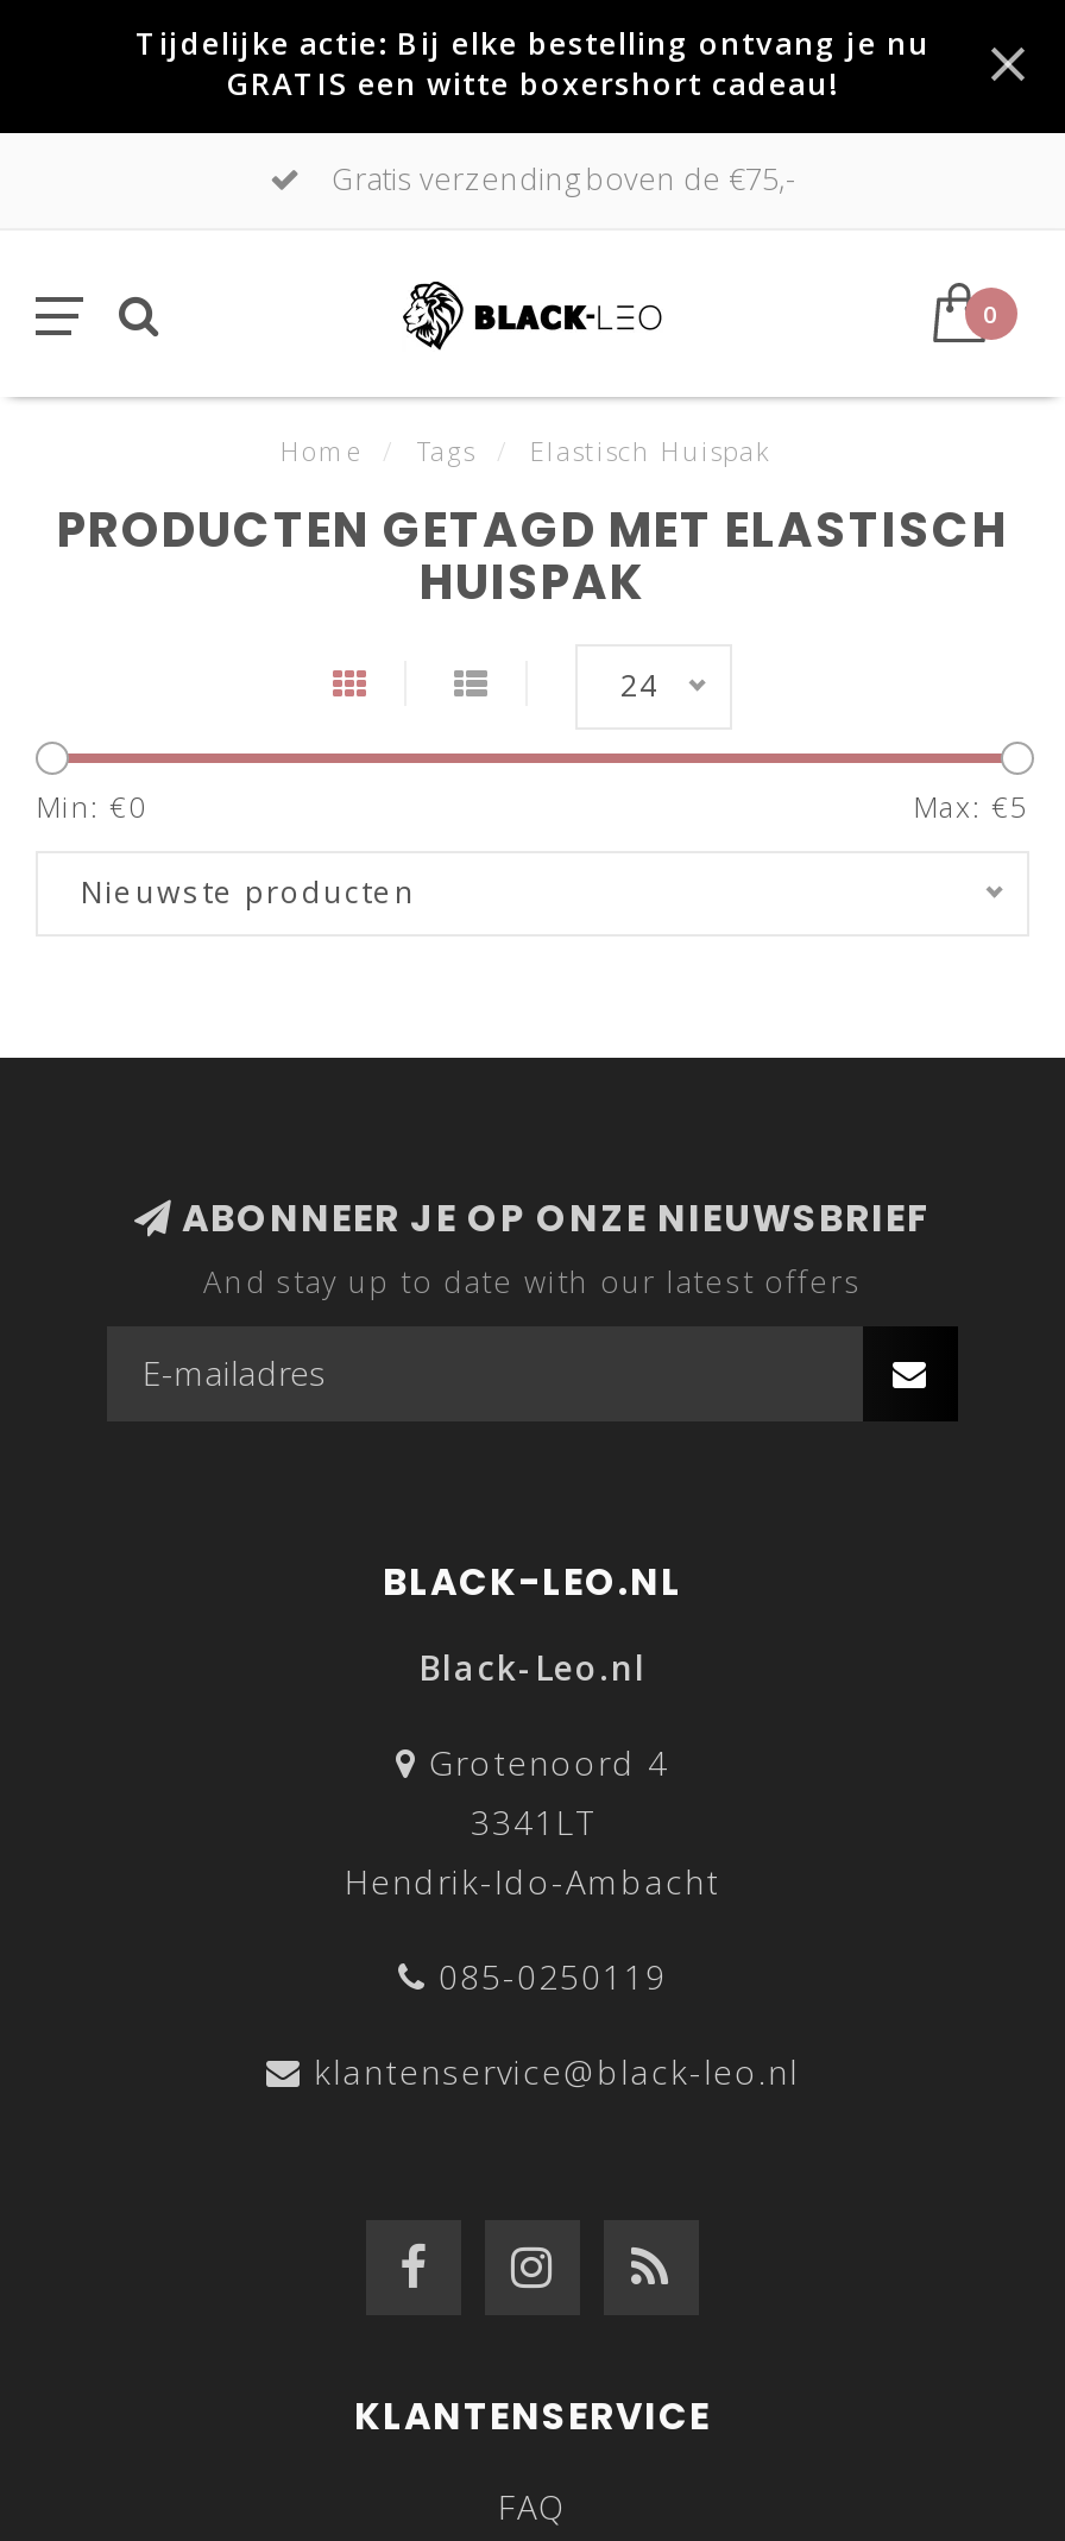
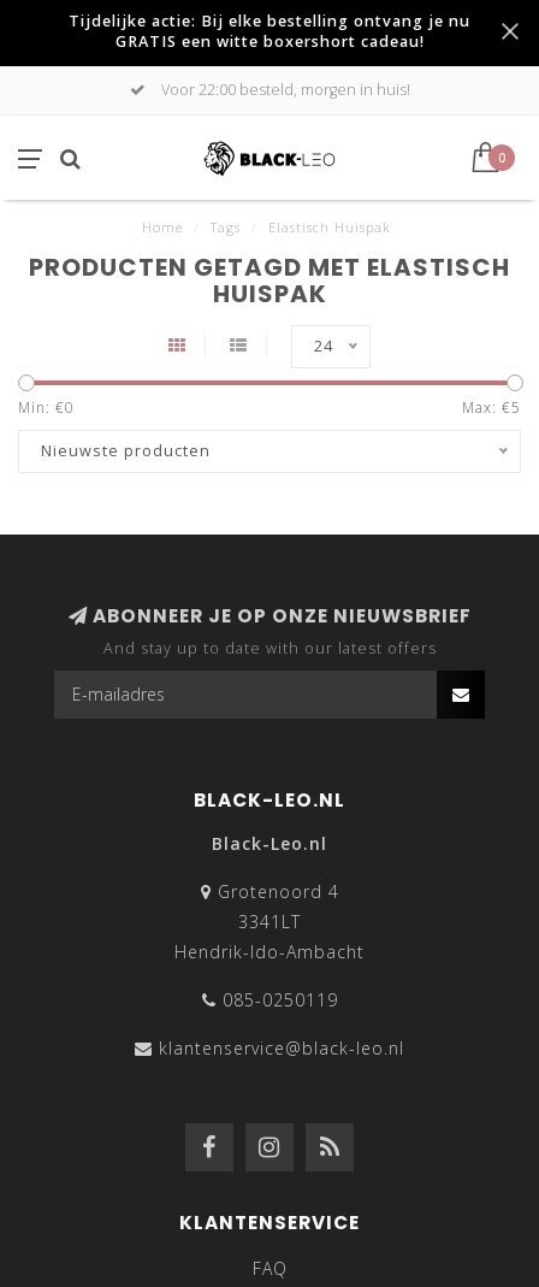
- Gratis verzending boven de €75,-
+ Voor 22:00 besteld, morgen in huis!
